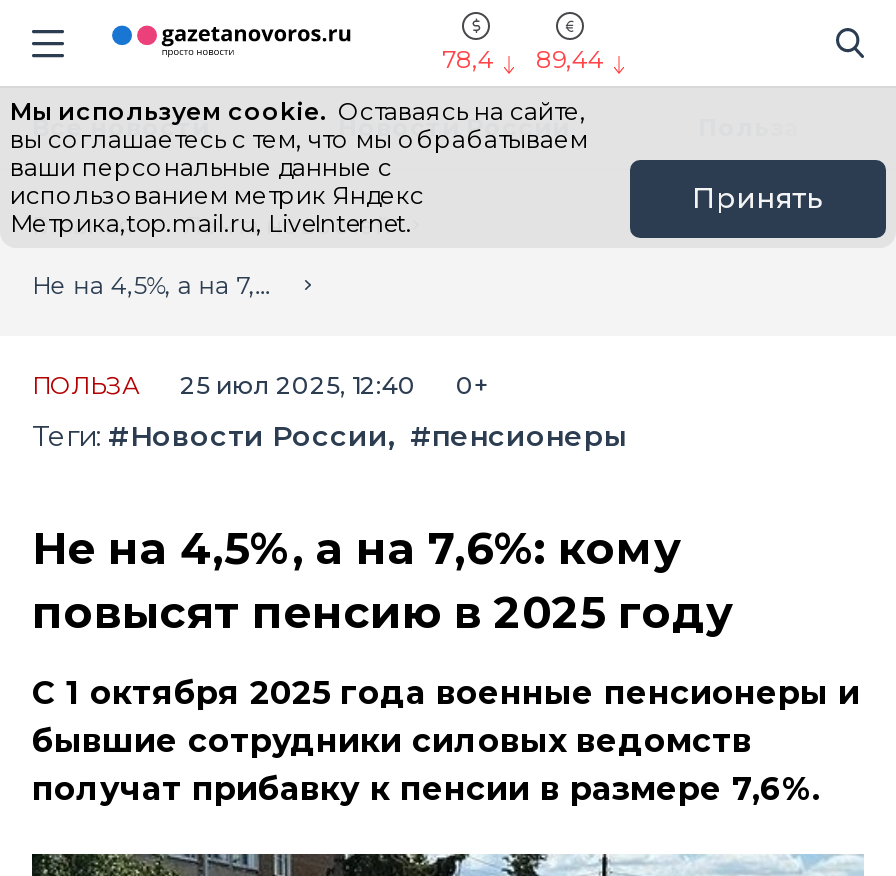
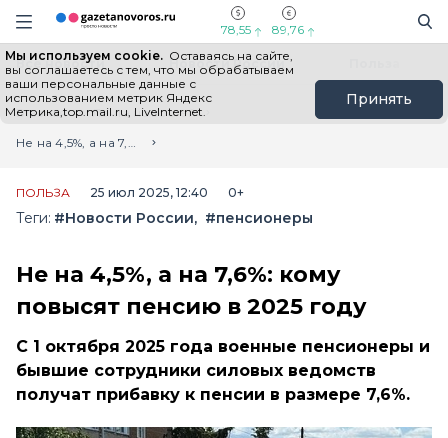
- 78,4
+ 78,55

- 89,44
+ 89,76
